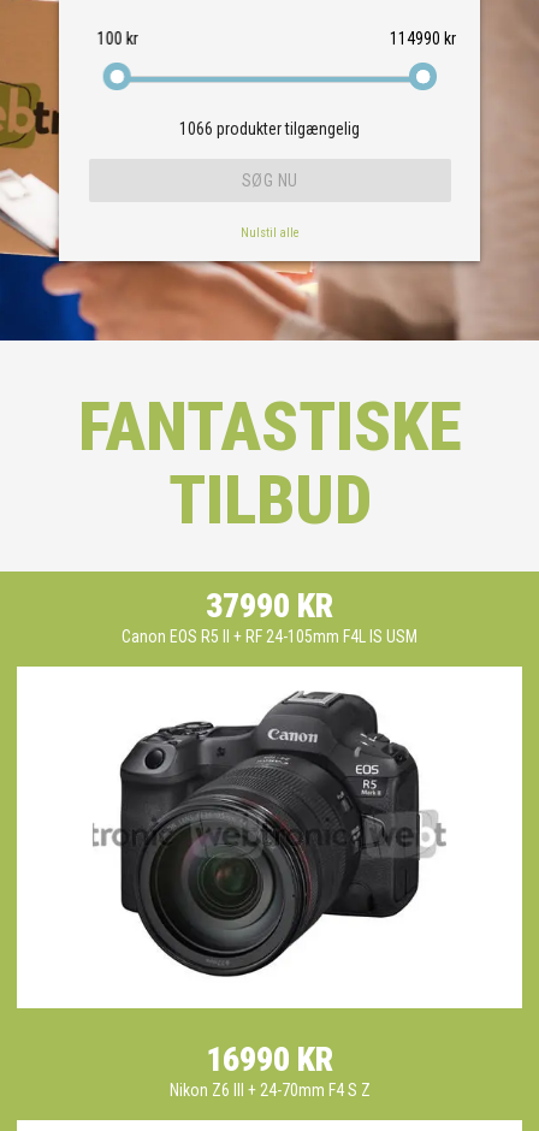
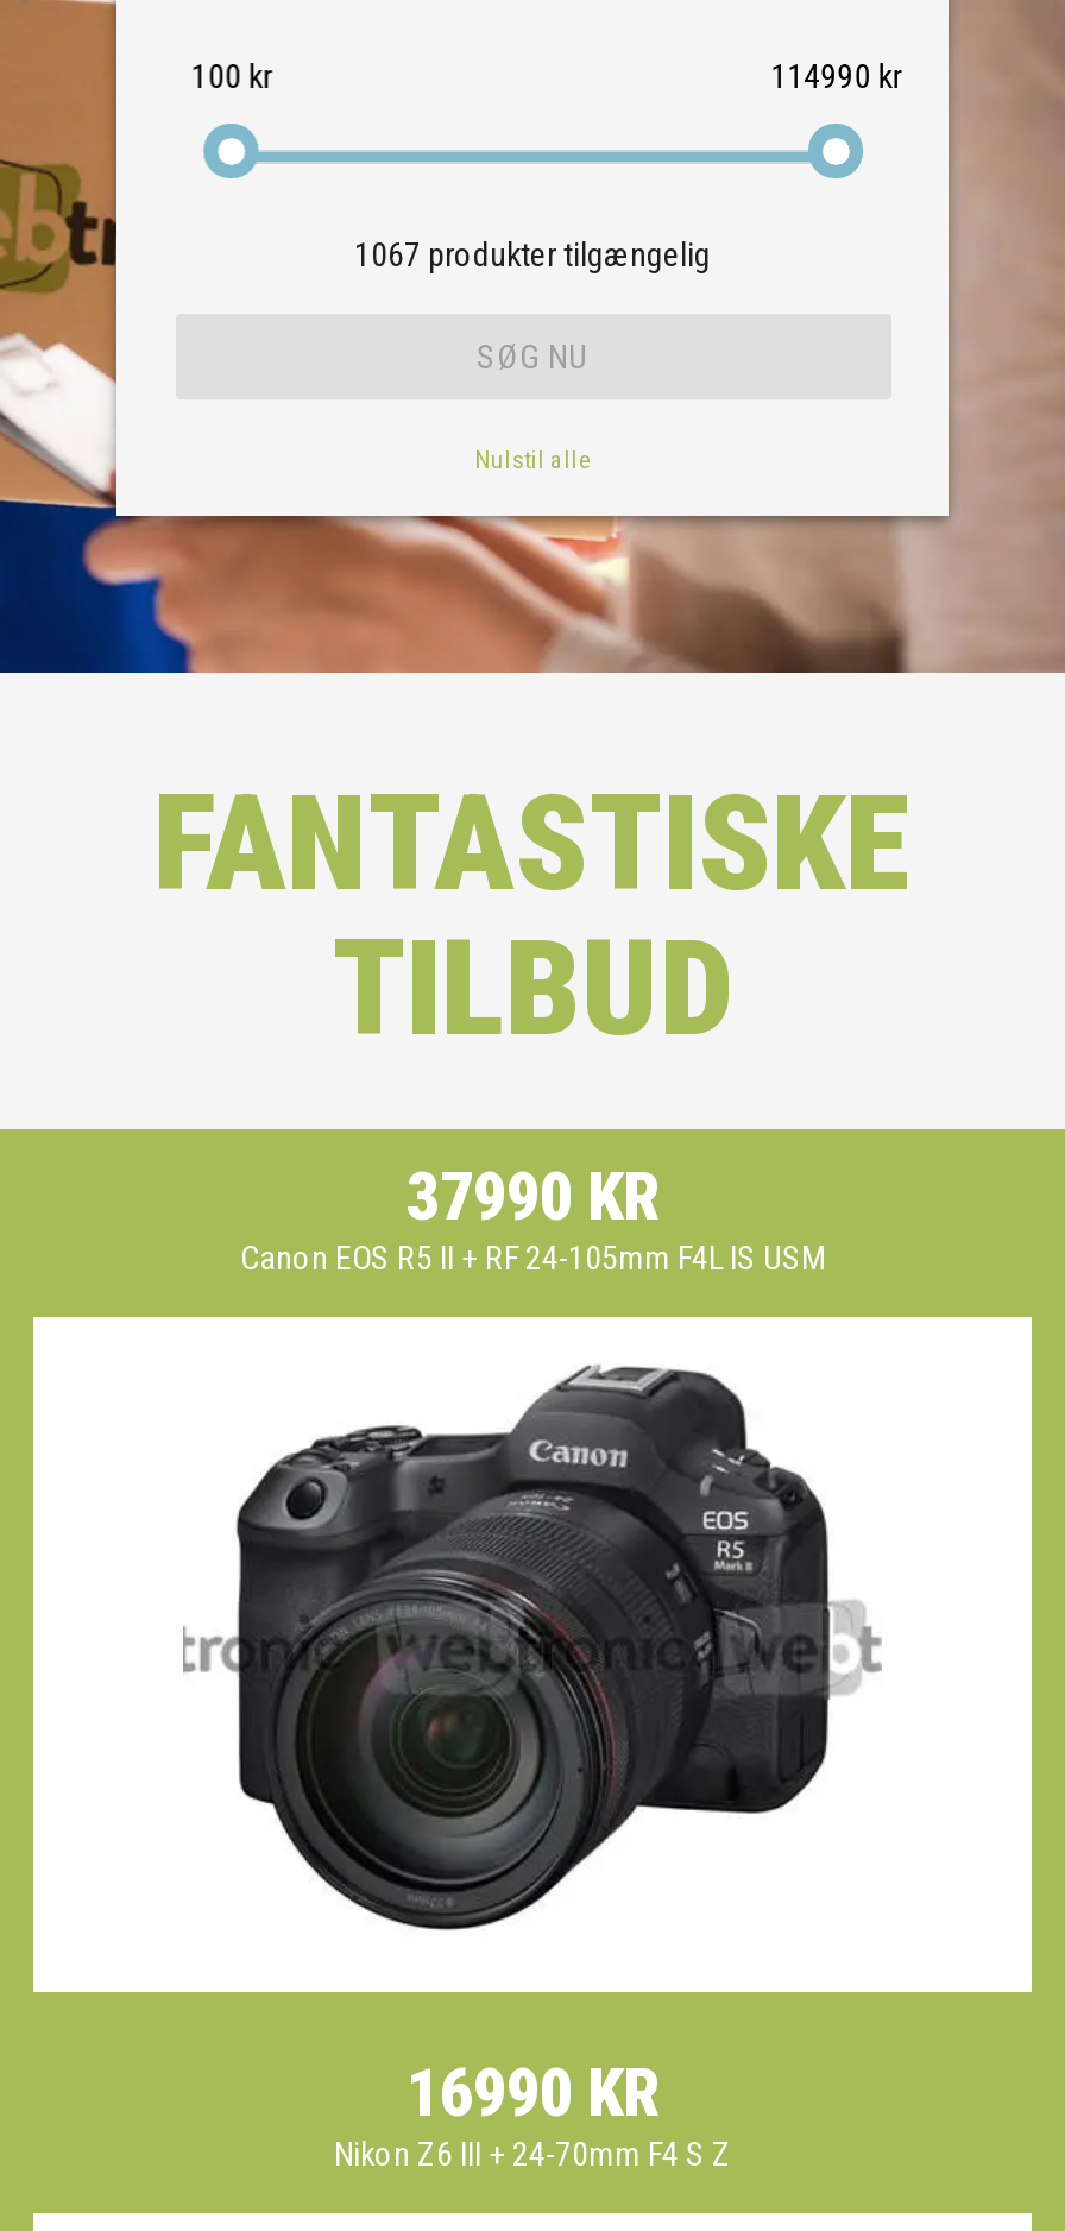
- 1066 produkter tilgængelig
+ 1067 produkter tilgængelig
